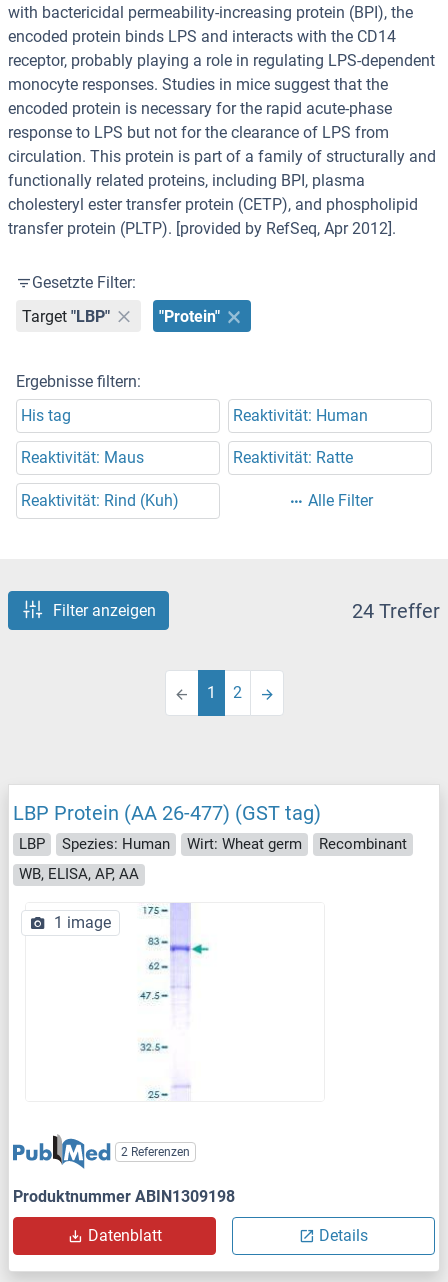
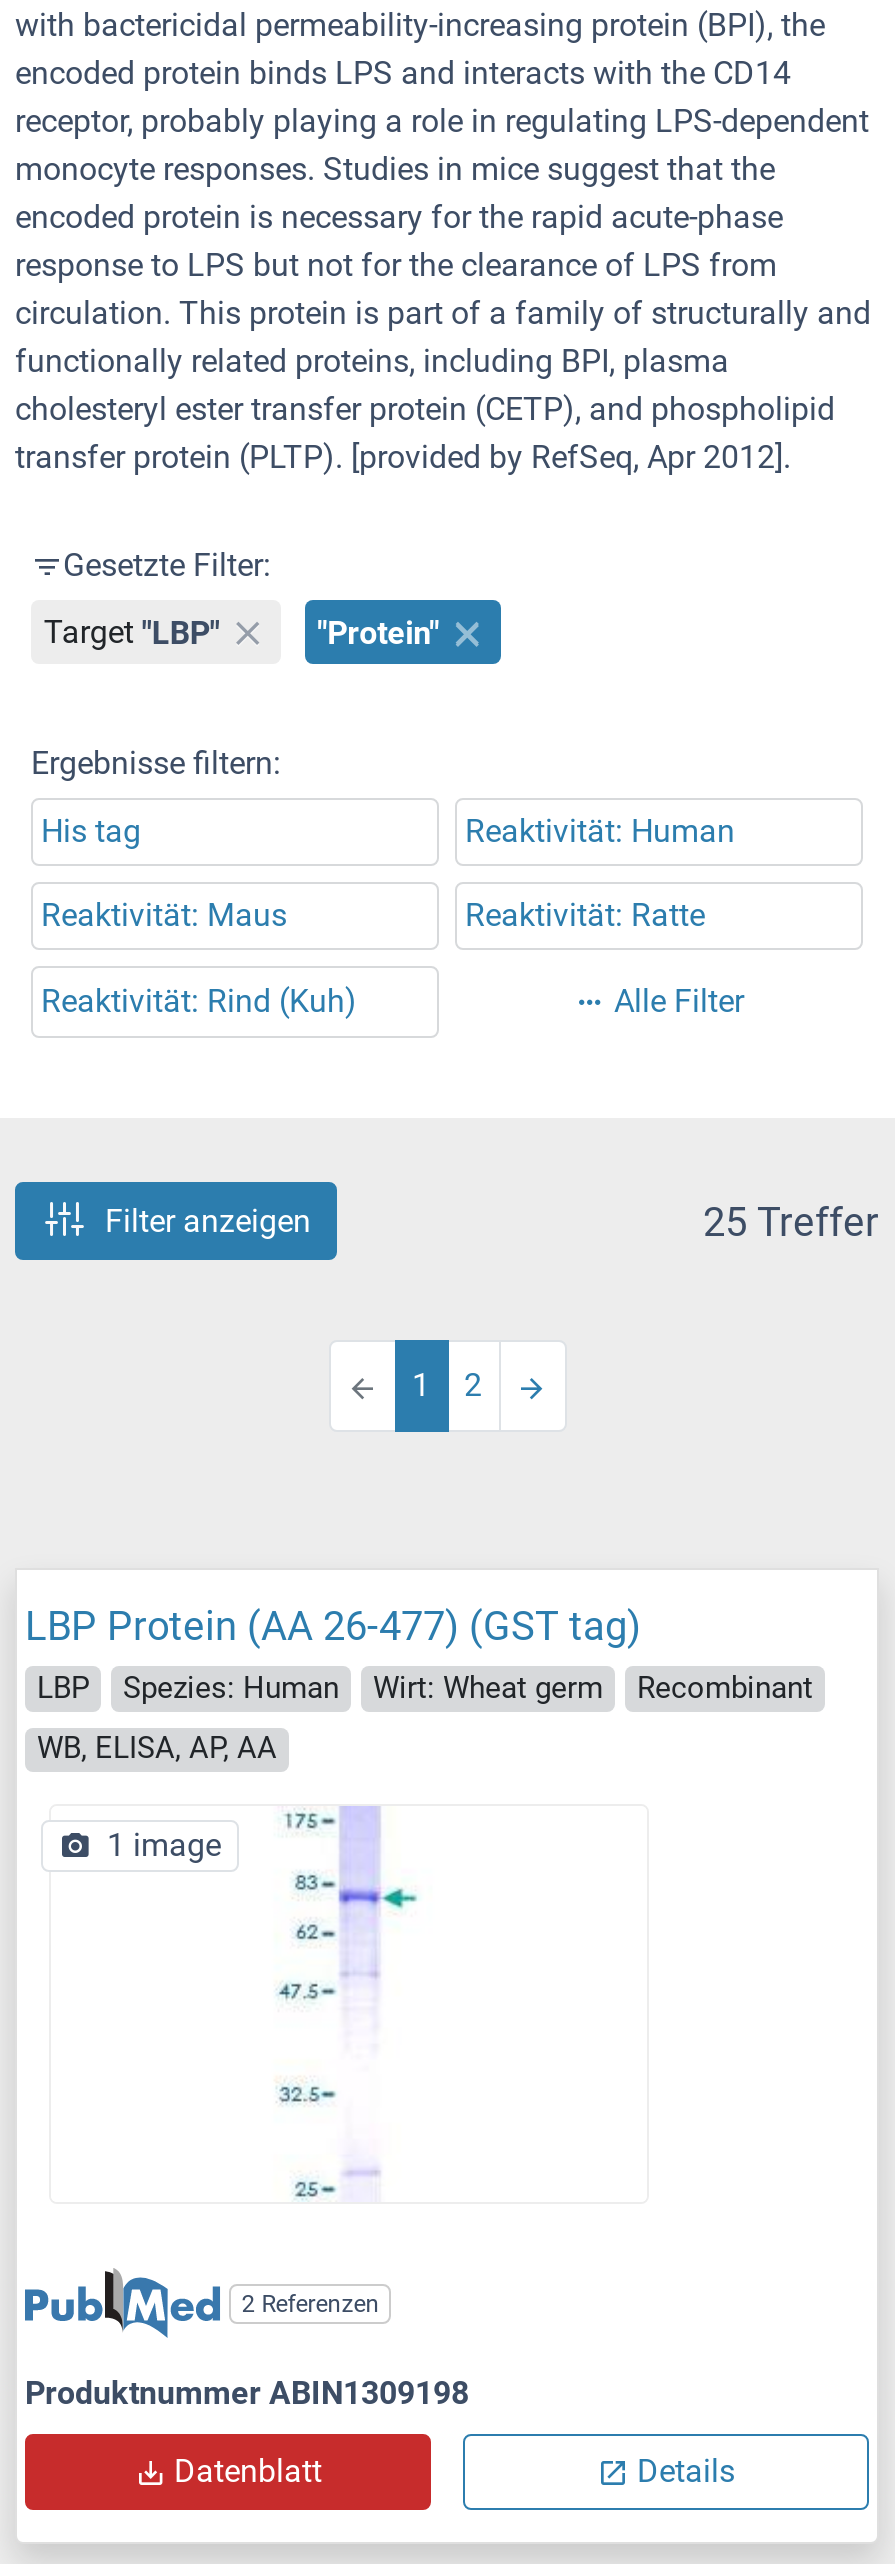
- 24 Treffer
+ 25 Treffer
